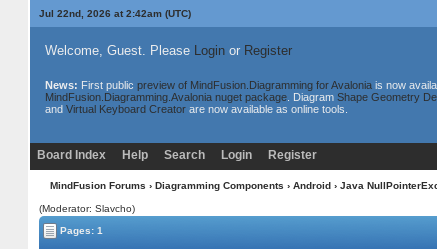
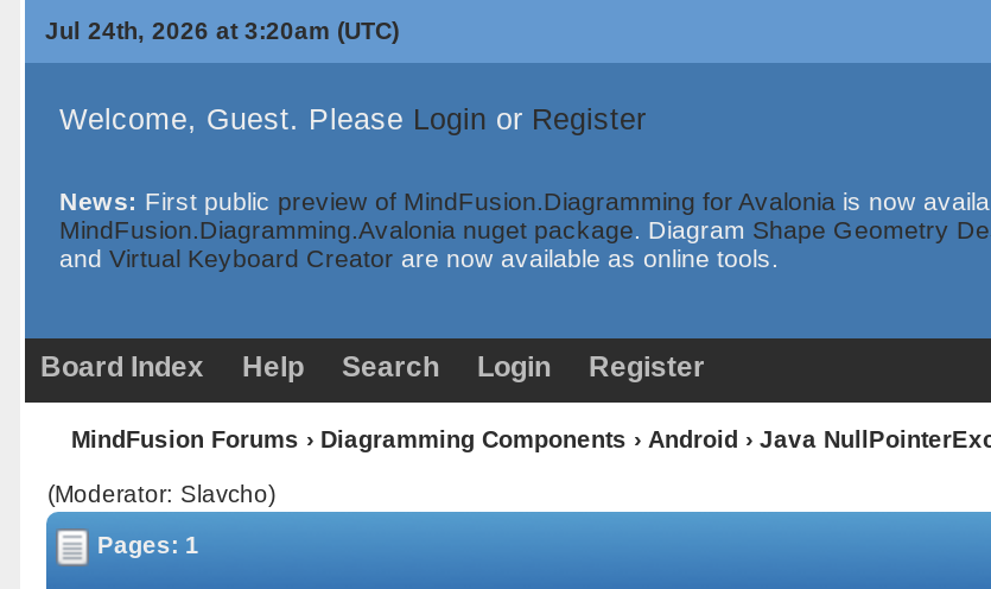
- Jul 22nd, 2026 at 2:42am (UTC)
+ Jul 24th, 2026 at 3:20am (UTC)
